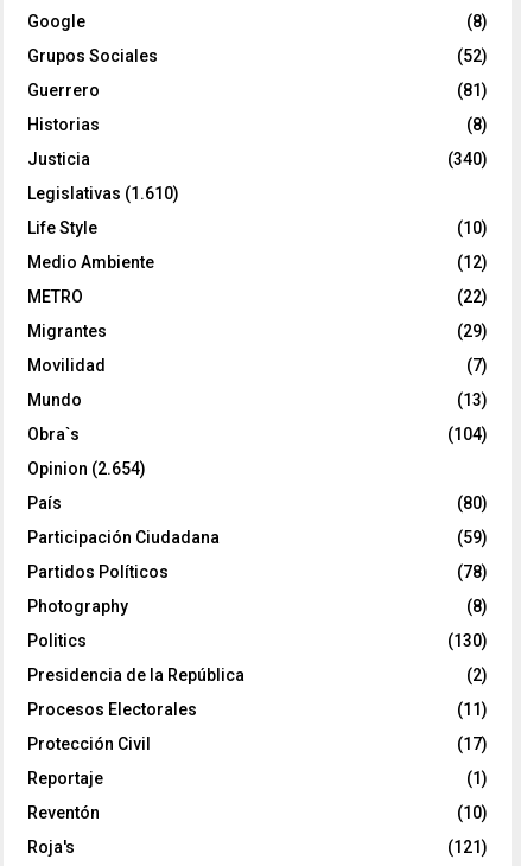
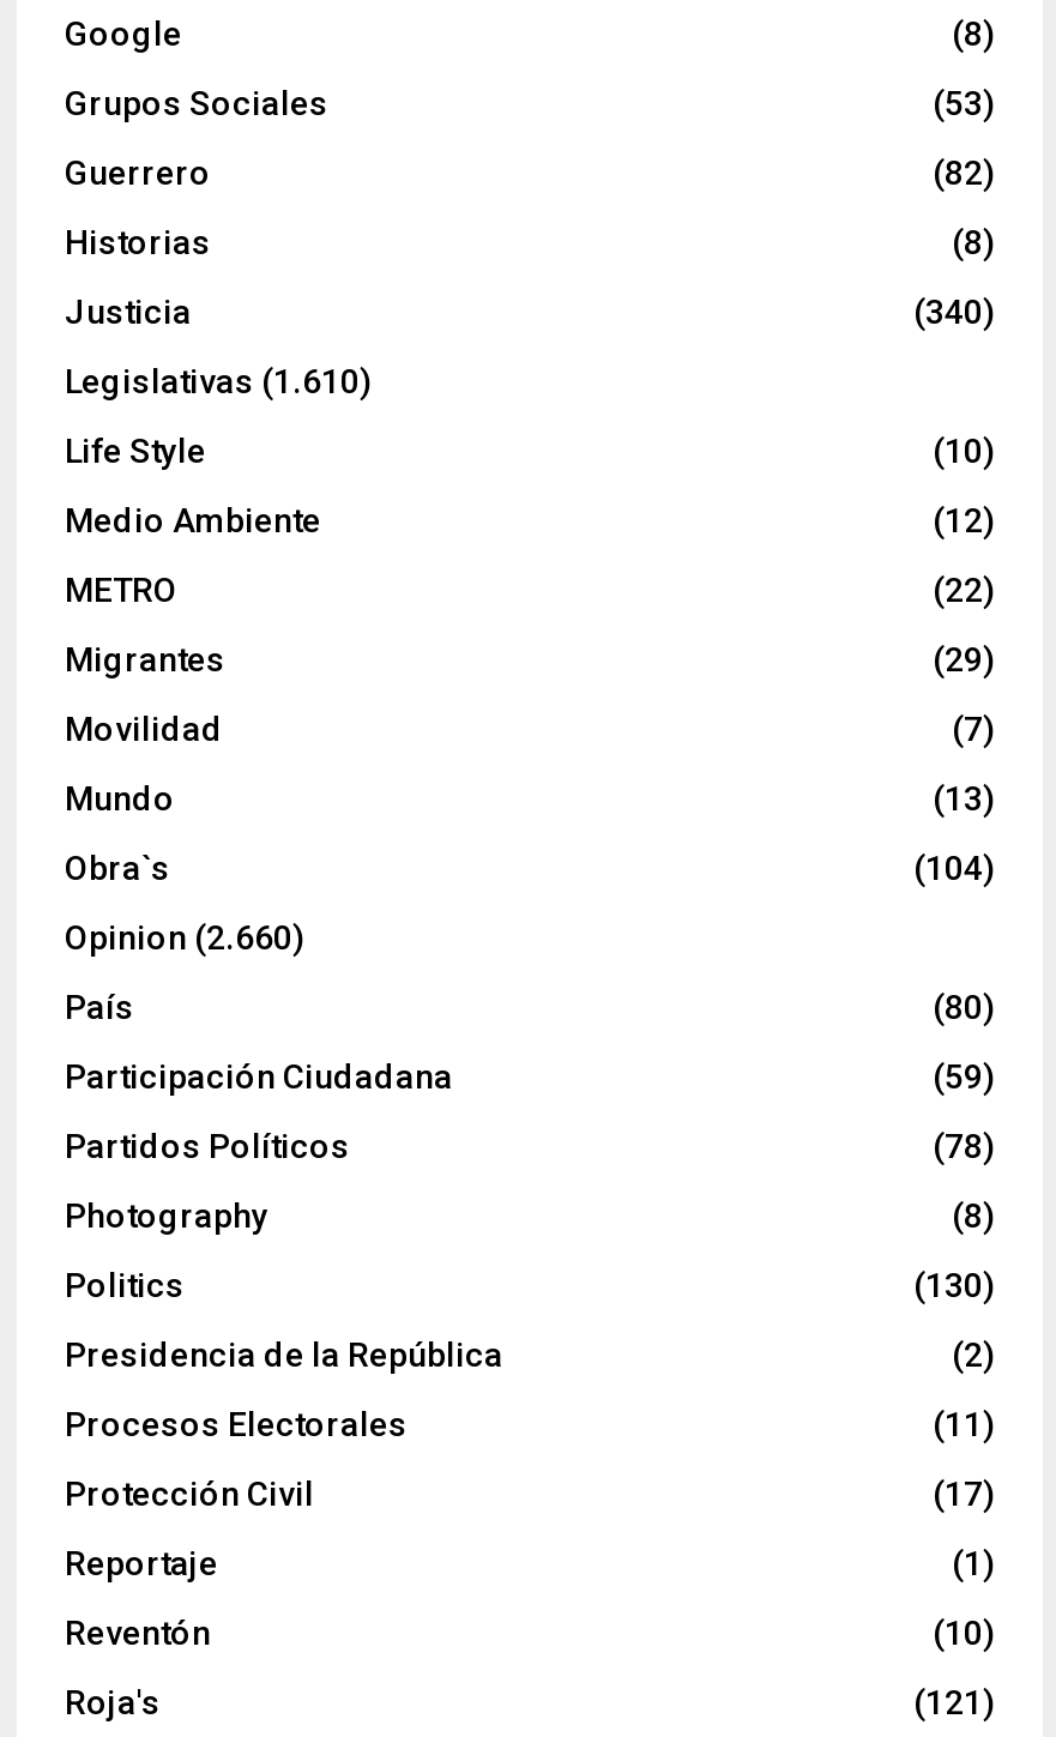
- (52)
+ (53)

- (81)
+ (82)

- Opinion (2.654)
+ Opinion (2.660)
